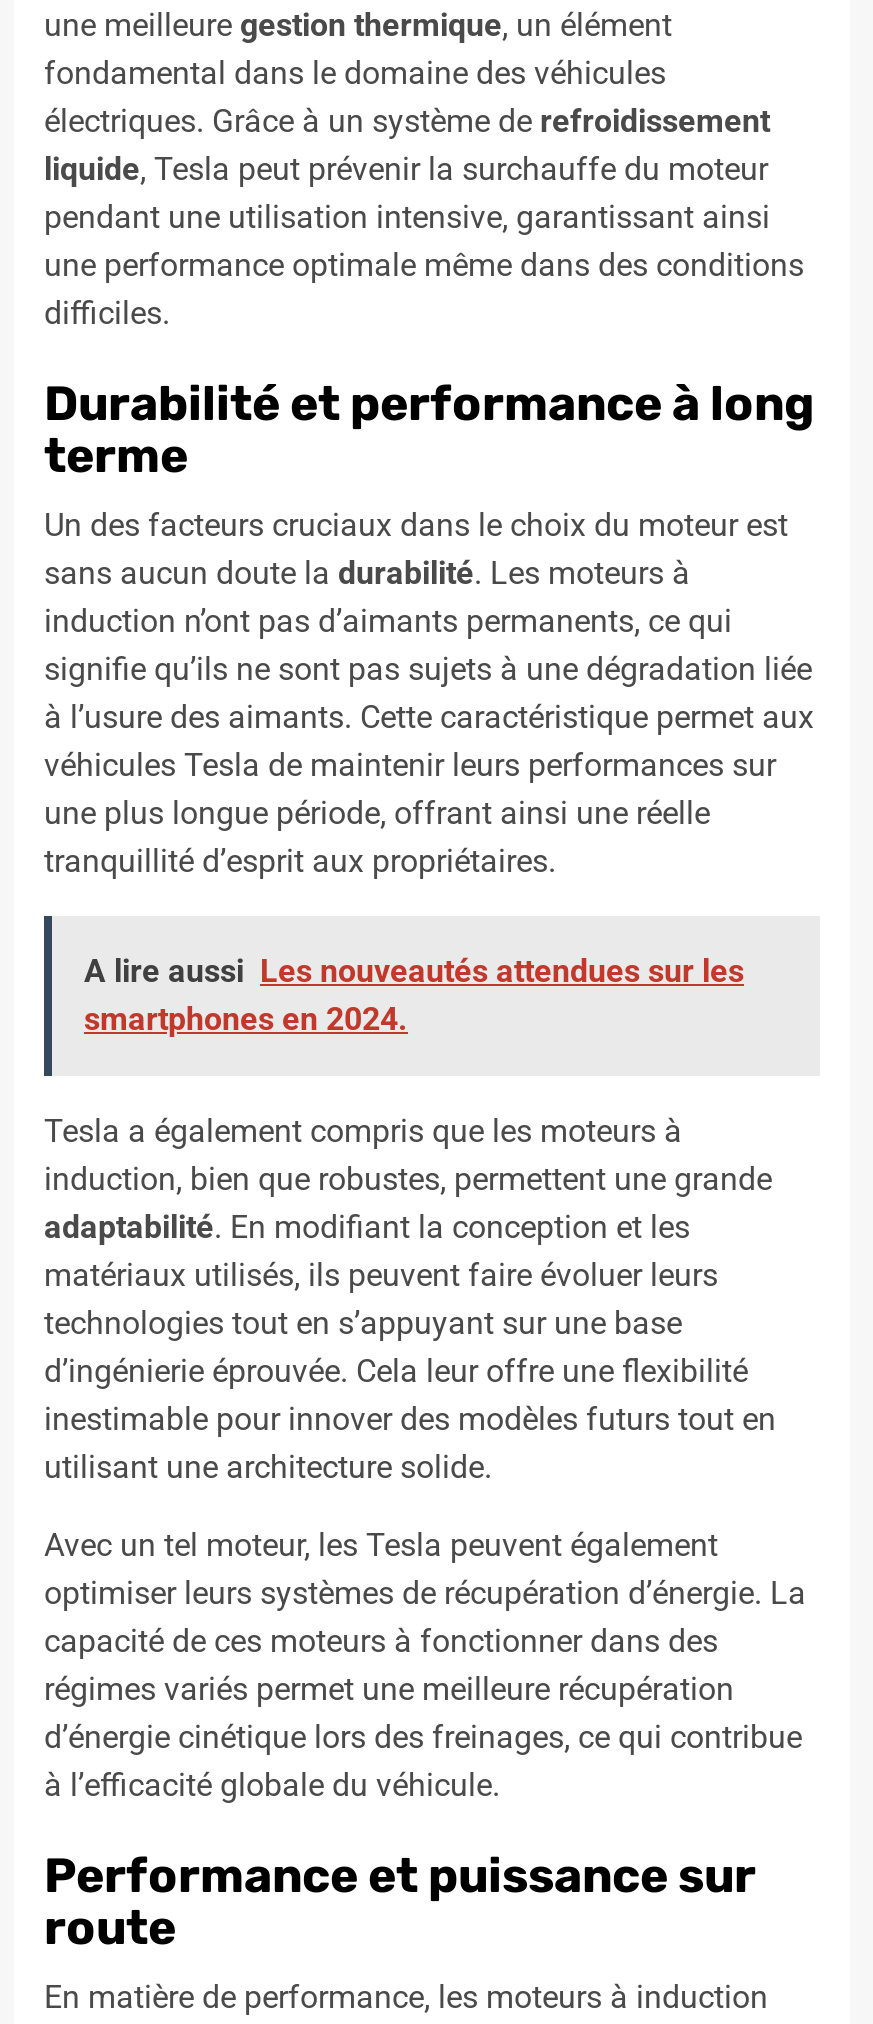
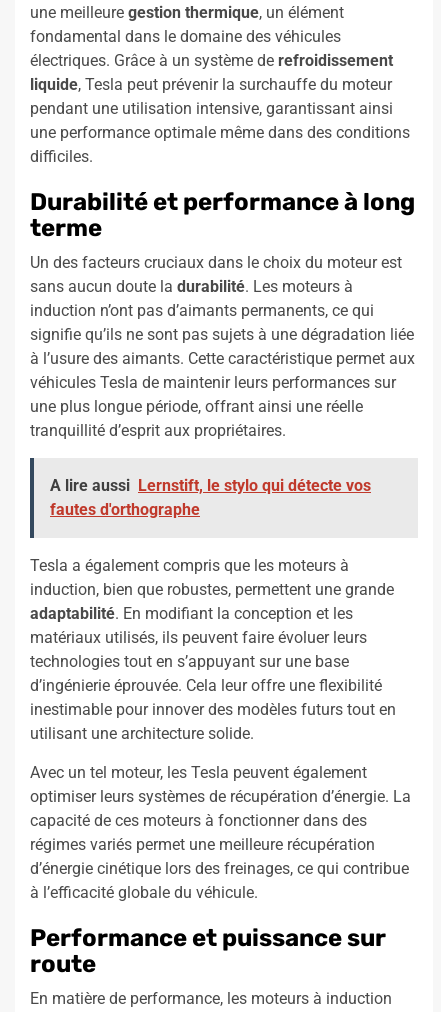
- A lire aussi Les nouveautés attendues sur les
- smartphones en 2024.
+ A lire aussi Lernstift, le stylo qui détecte vos
+ fautes d'orthographe
